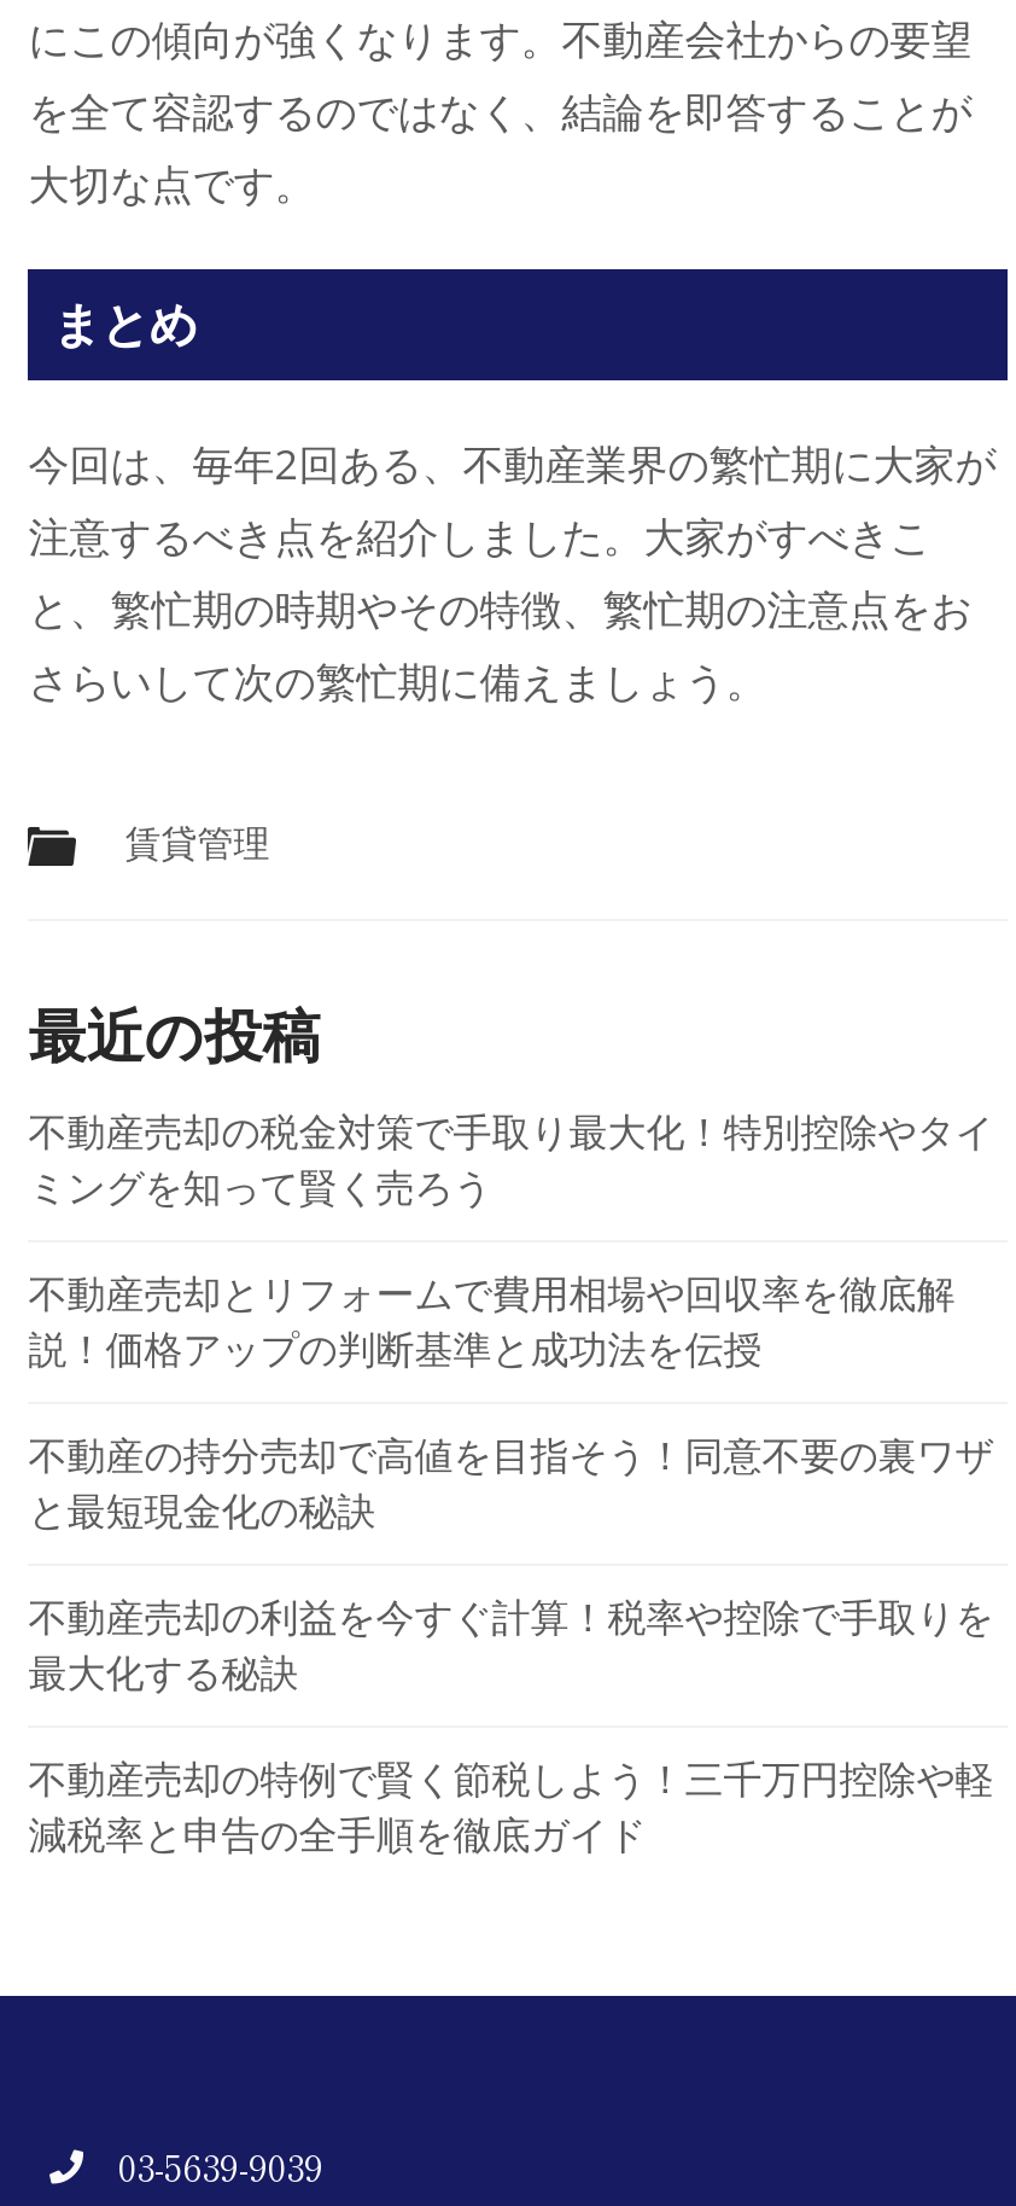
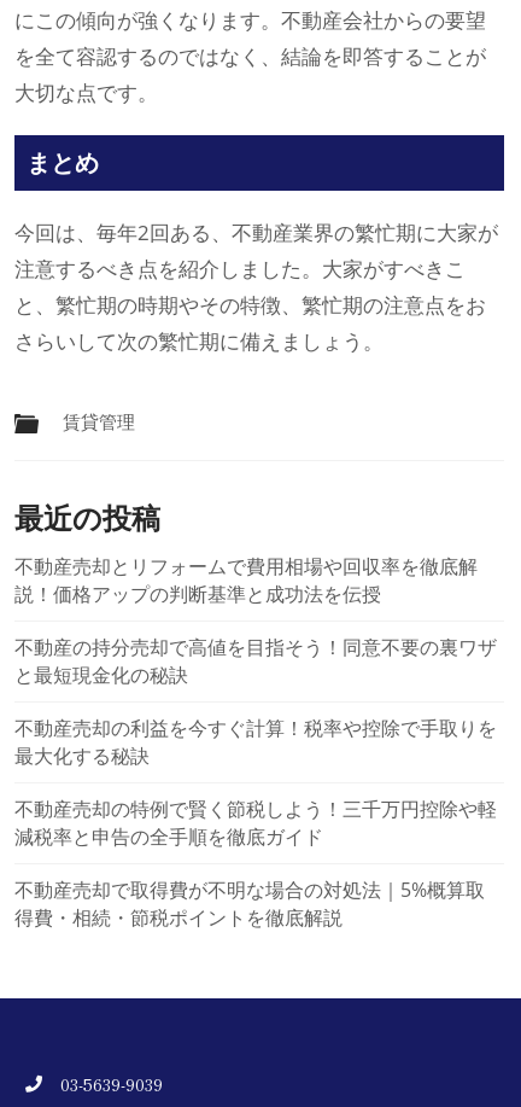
- 不動産売却の税金対策で手取り最大化！特別控除やタイ
- ミングを知って賢く売ろう

moved up: 不動産売却とリフォームで費用相場や回収率を徹底解 | 説！価格アップの判断基準と成功法を伝授 | 不動産の持分売却で高値を目指そう！同意不要の裏ワザ | と最短現金化の秘訣 | 不動産売却の利益を今すぐ計算！税率や控除で手取りを | 最大化する秘訣 | 不動産売却の特例で賢く節税しよう！三千万円控除や軽 | 減税率と申告の全手順を徹底ガイド

+ 不動産売却で取得費が不明な場合の対処法｜5%概算取
+ 得費・相続・節税ポイントを徹底解説
